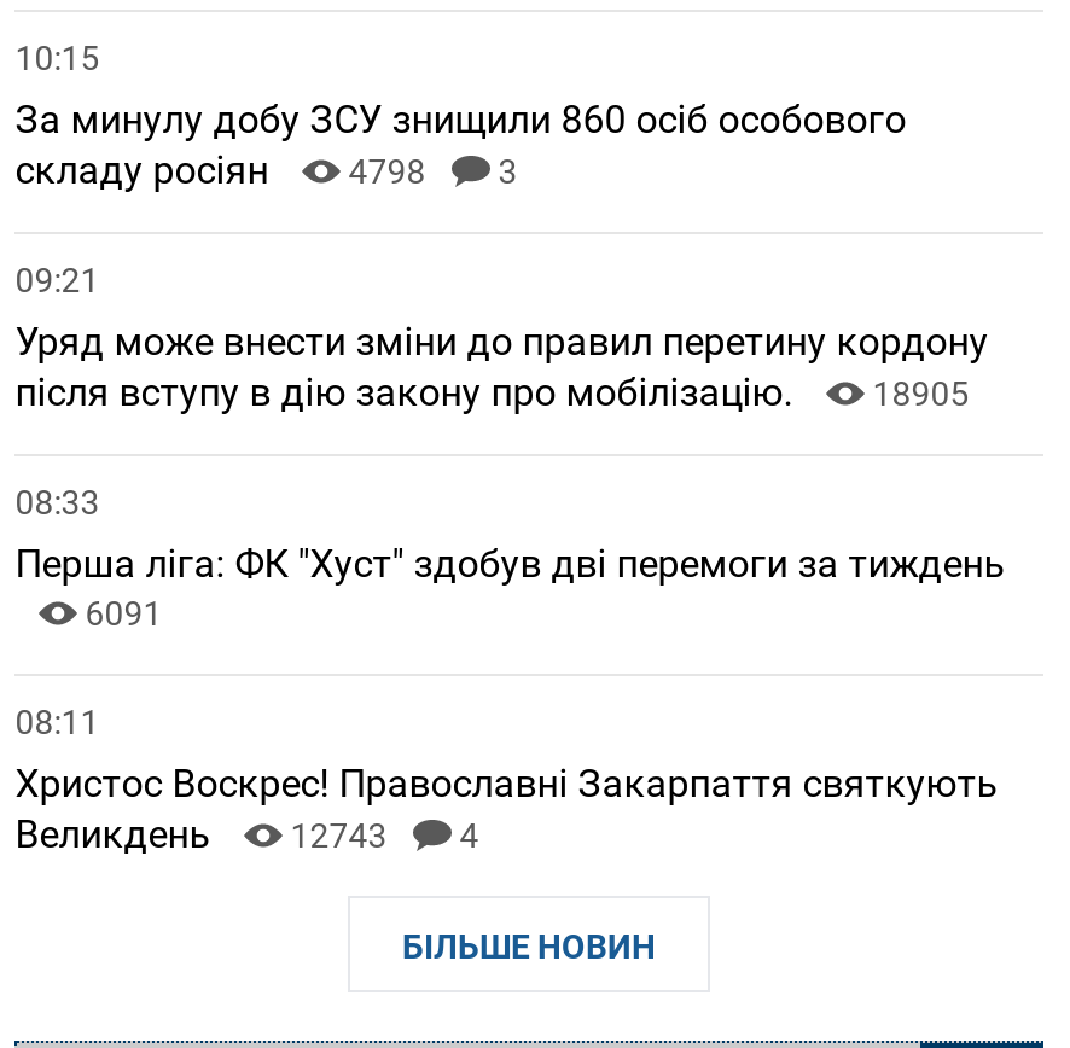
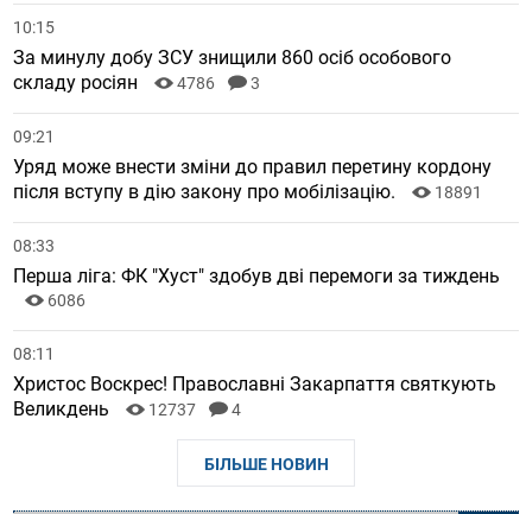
- складу росіян 4798 3
+ складу росіян 4786 3

- після вступу в дію закону про мобілізацію. 18905
+ після вступу в дію закону про мобілізацію. 18891

- 6091
+ 6086

- Великдень 12743 4
+ Великдень 12737 4
